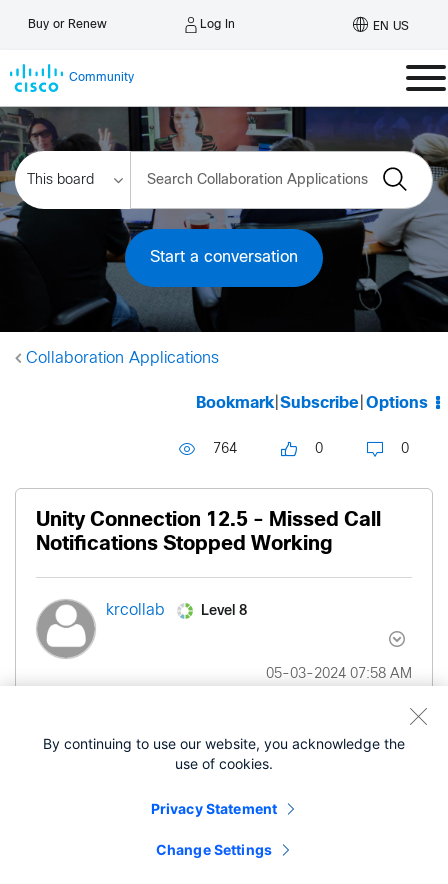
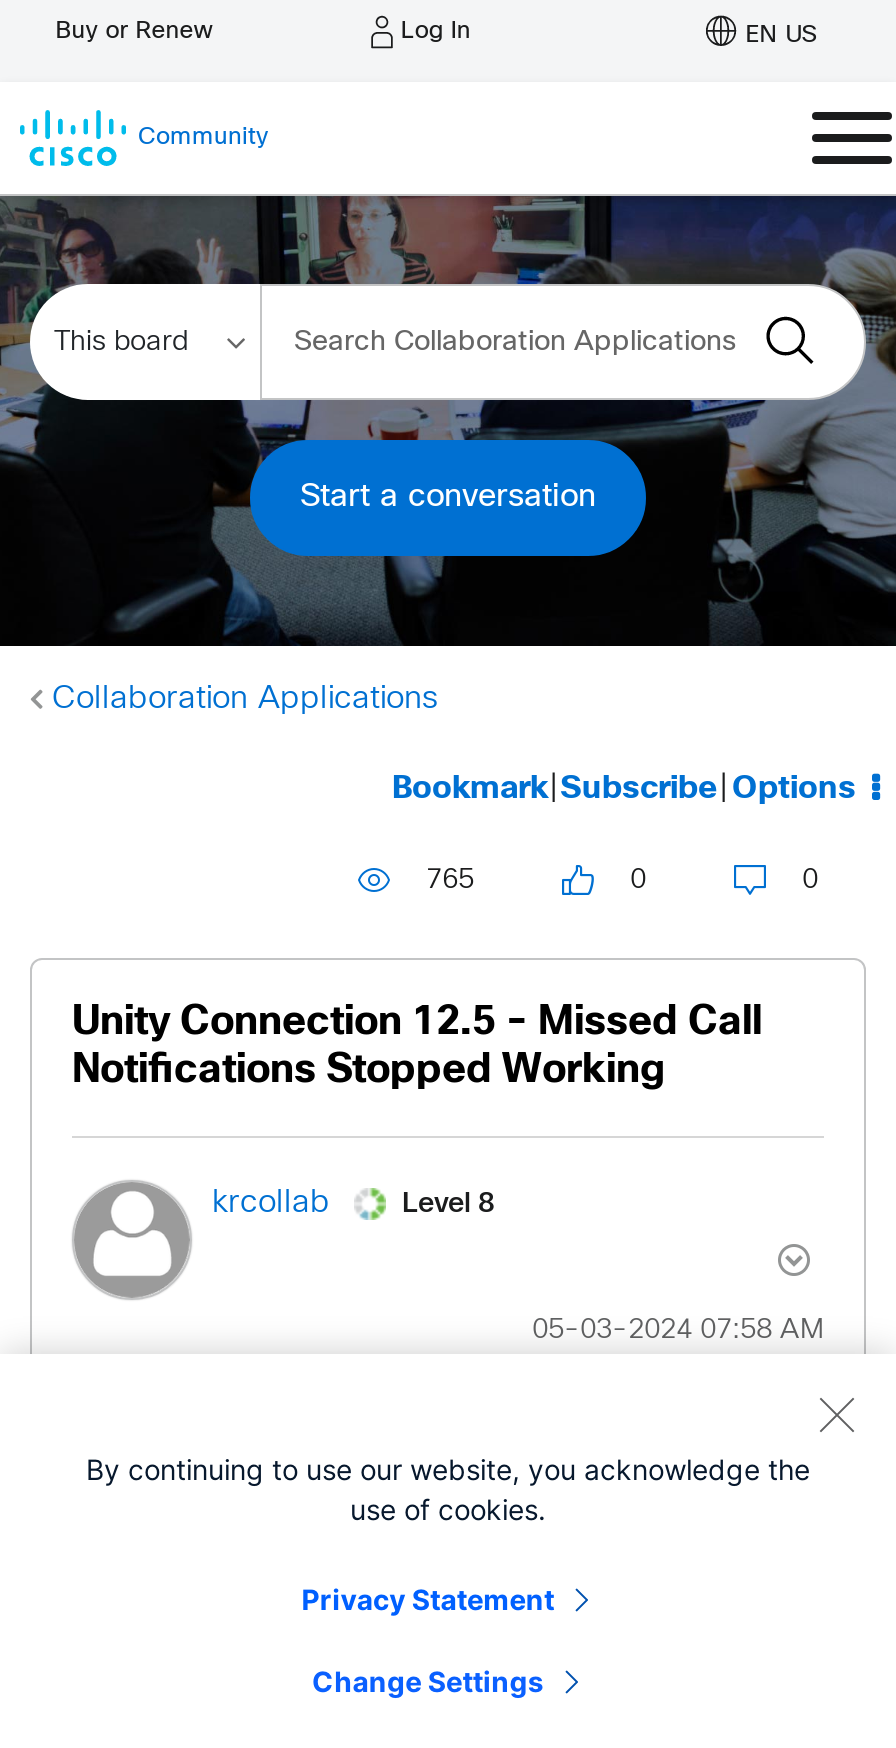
- 764
+ 765
